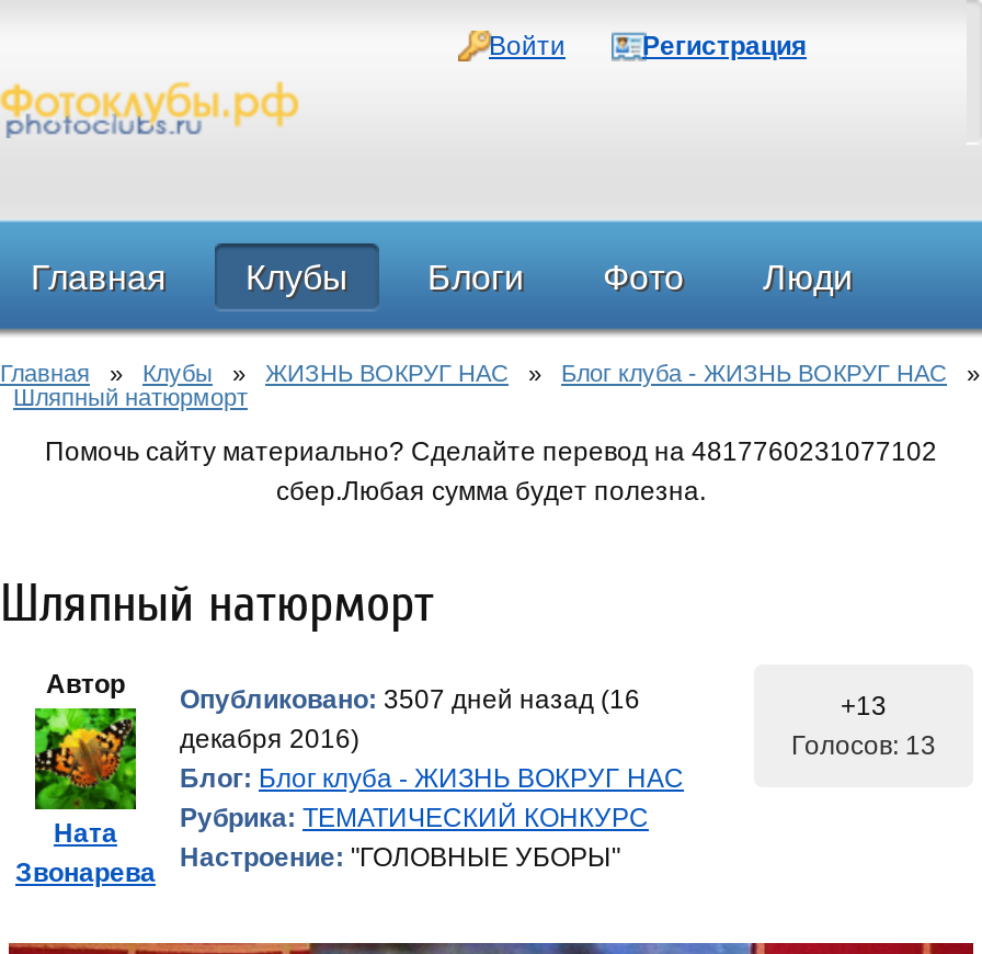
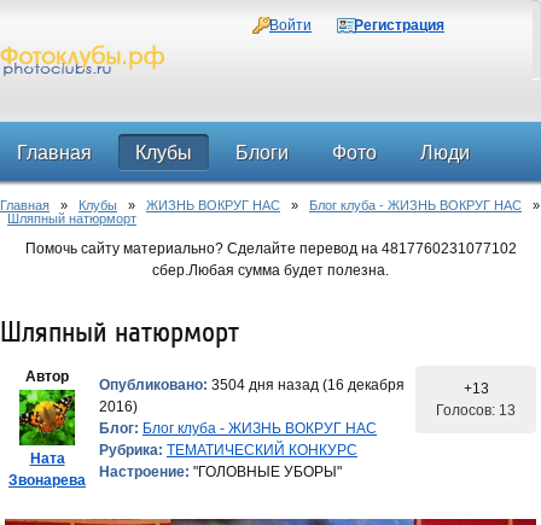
- Опубликовано: 3507 дней назад (16
- декабря 2016)
+ Опубликовано: 3504 дня назад (16 декабря
+ 2016)
